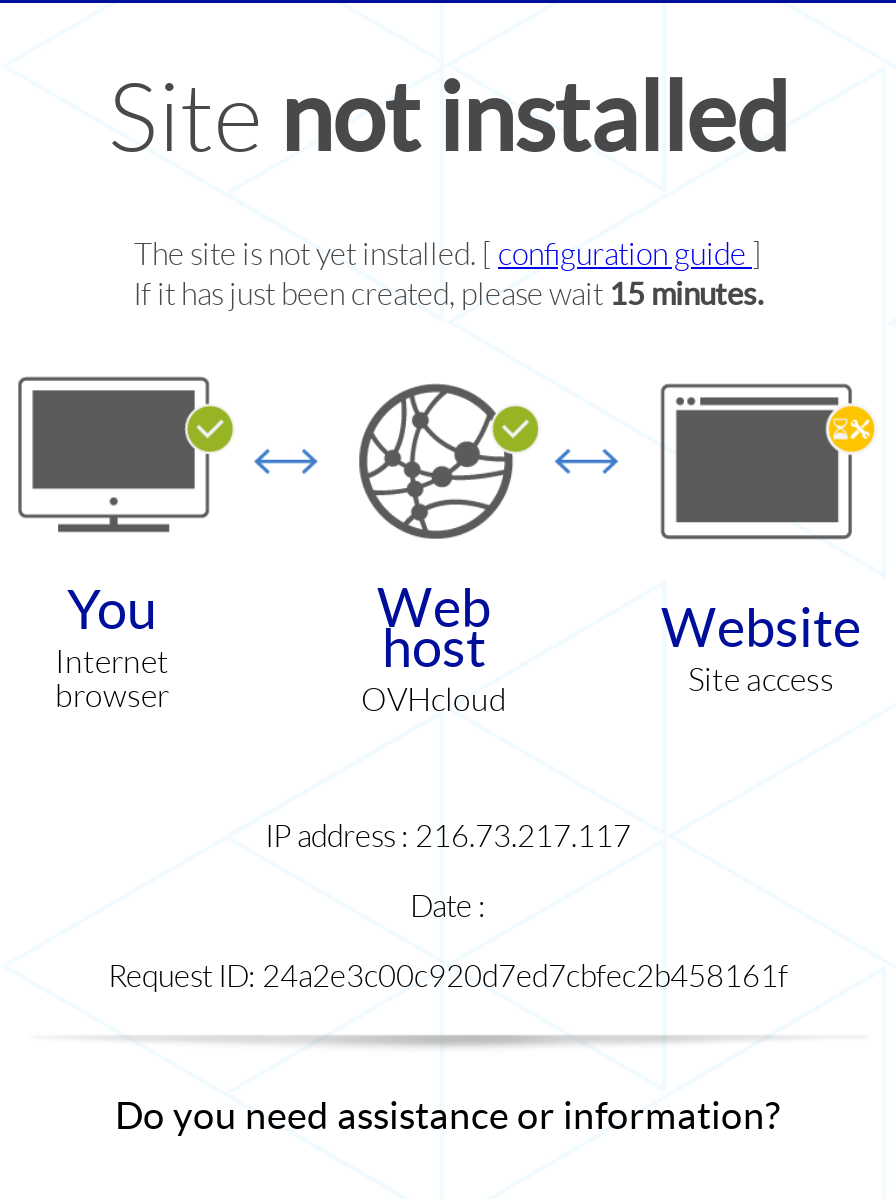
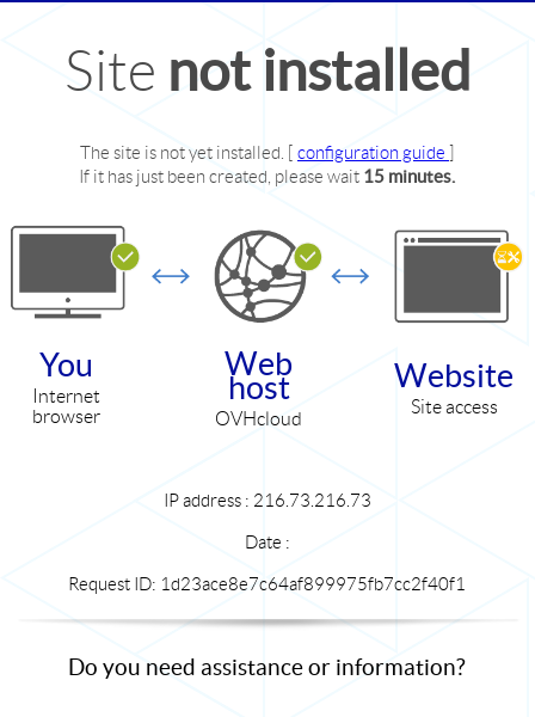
- IP address : 216.73.217.117
+ IP address : 216.73.216.73

- Request ID: 24a2e3c00c920d7ed7cbfec2b458161f
+ Request ID: 1d23ace8e7c64af899975fb7cc2f40f1
